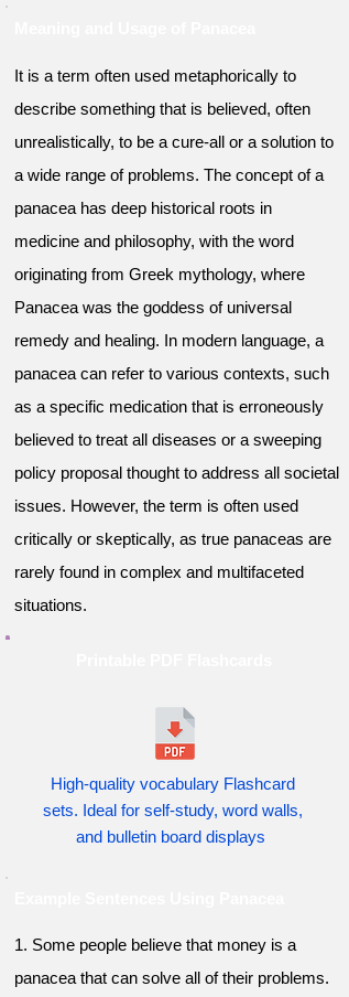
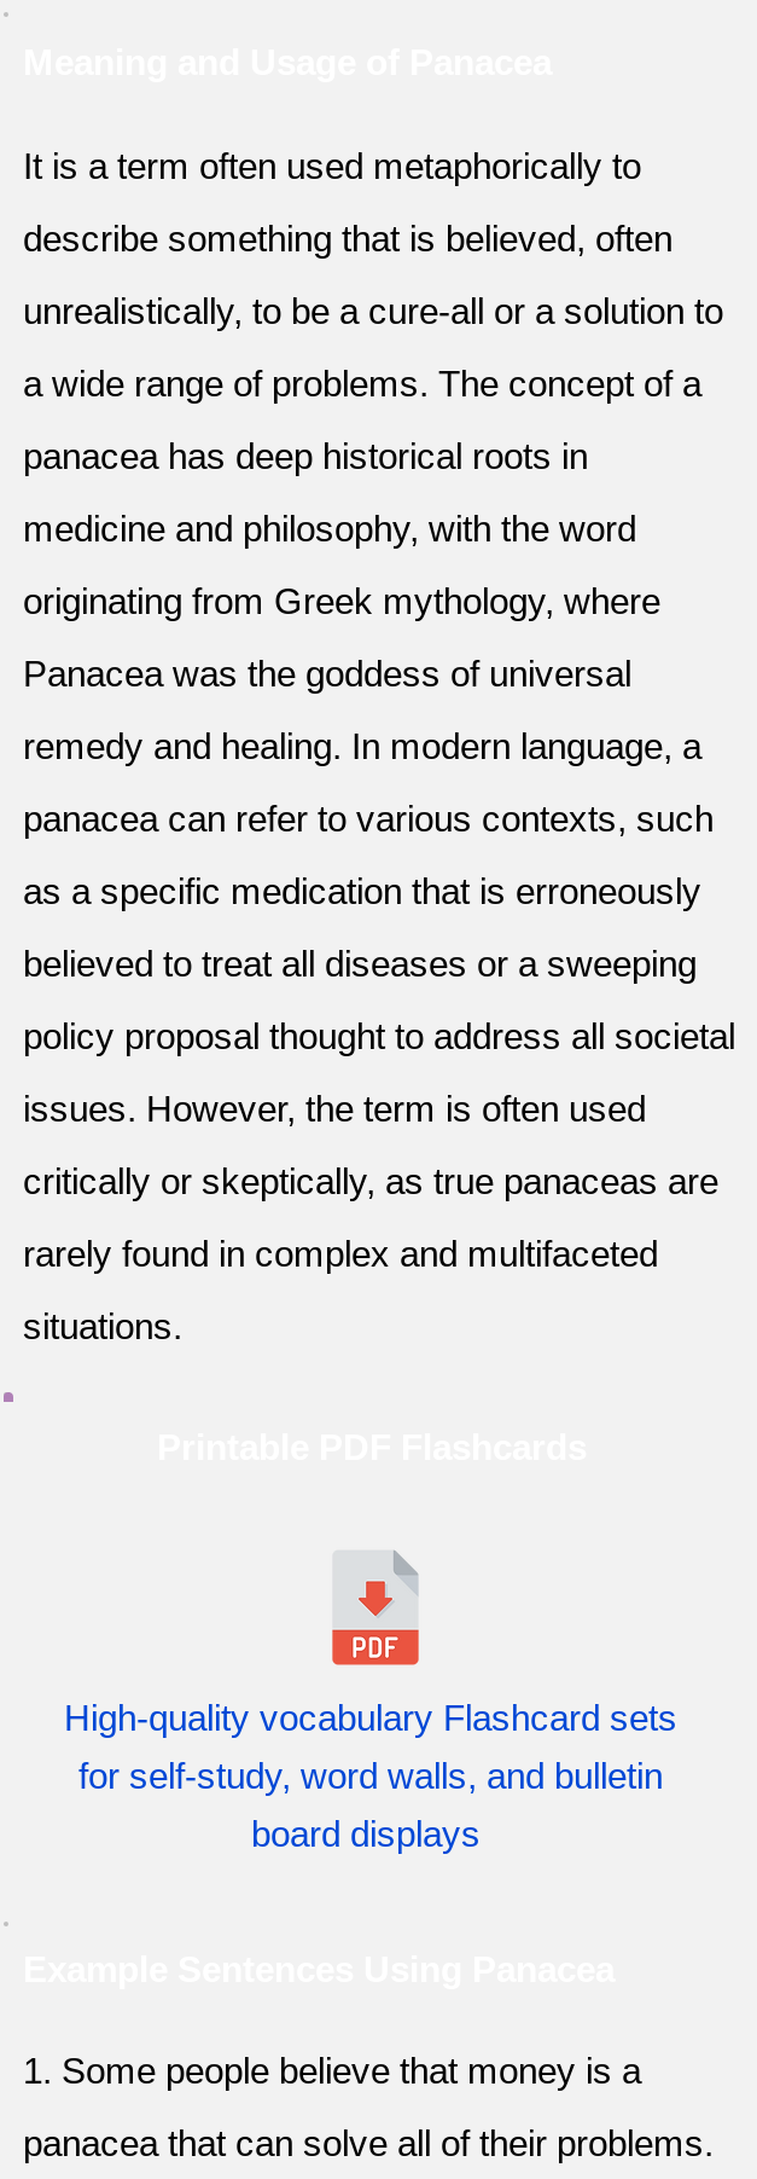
- High-quality vocabulary Flashcard
- sets. Ideal for self-study, word walls,
- and bulletin board displays
+ High-quality vocabulary Flashcard sets
+ for self-study, word walls, and bulletin
+ board displays
